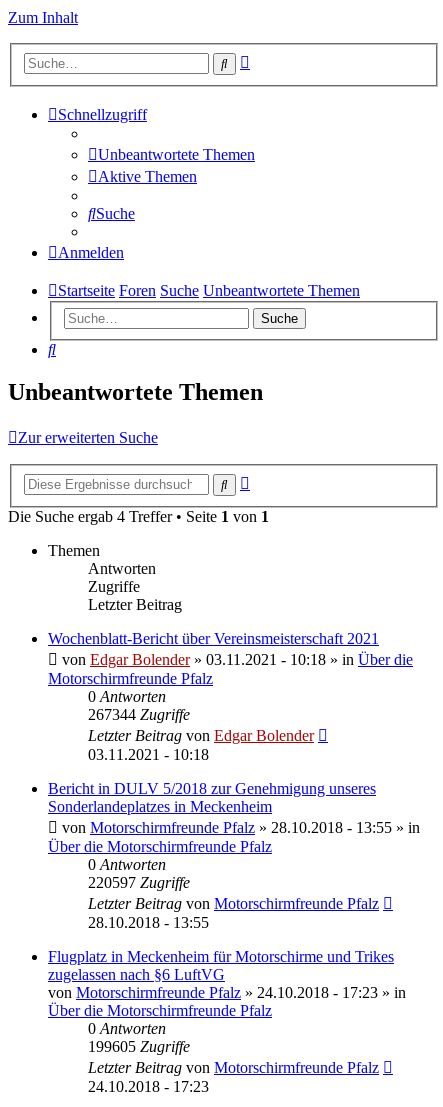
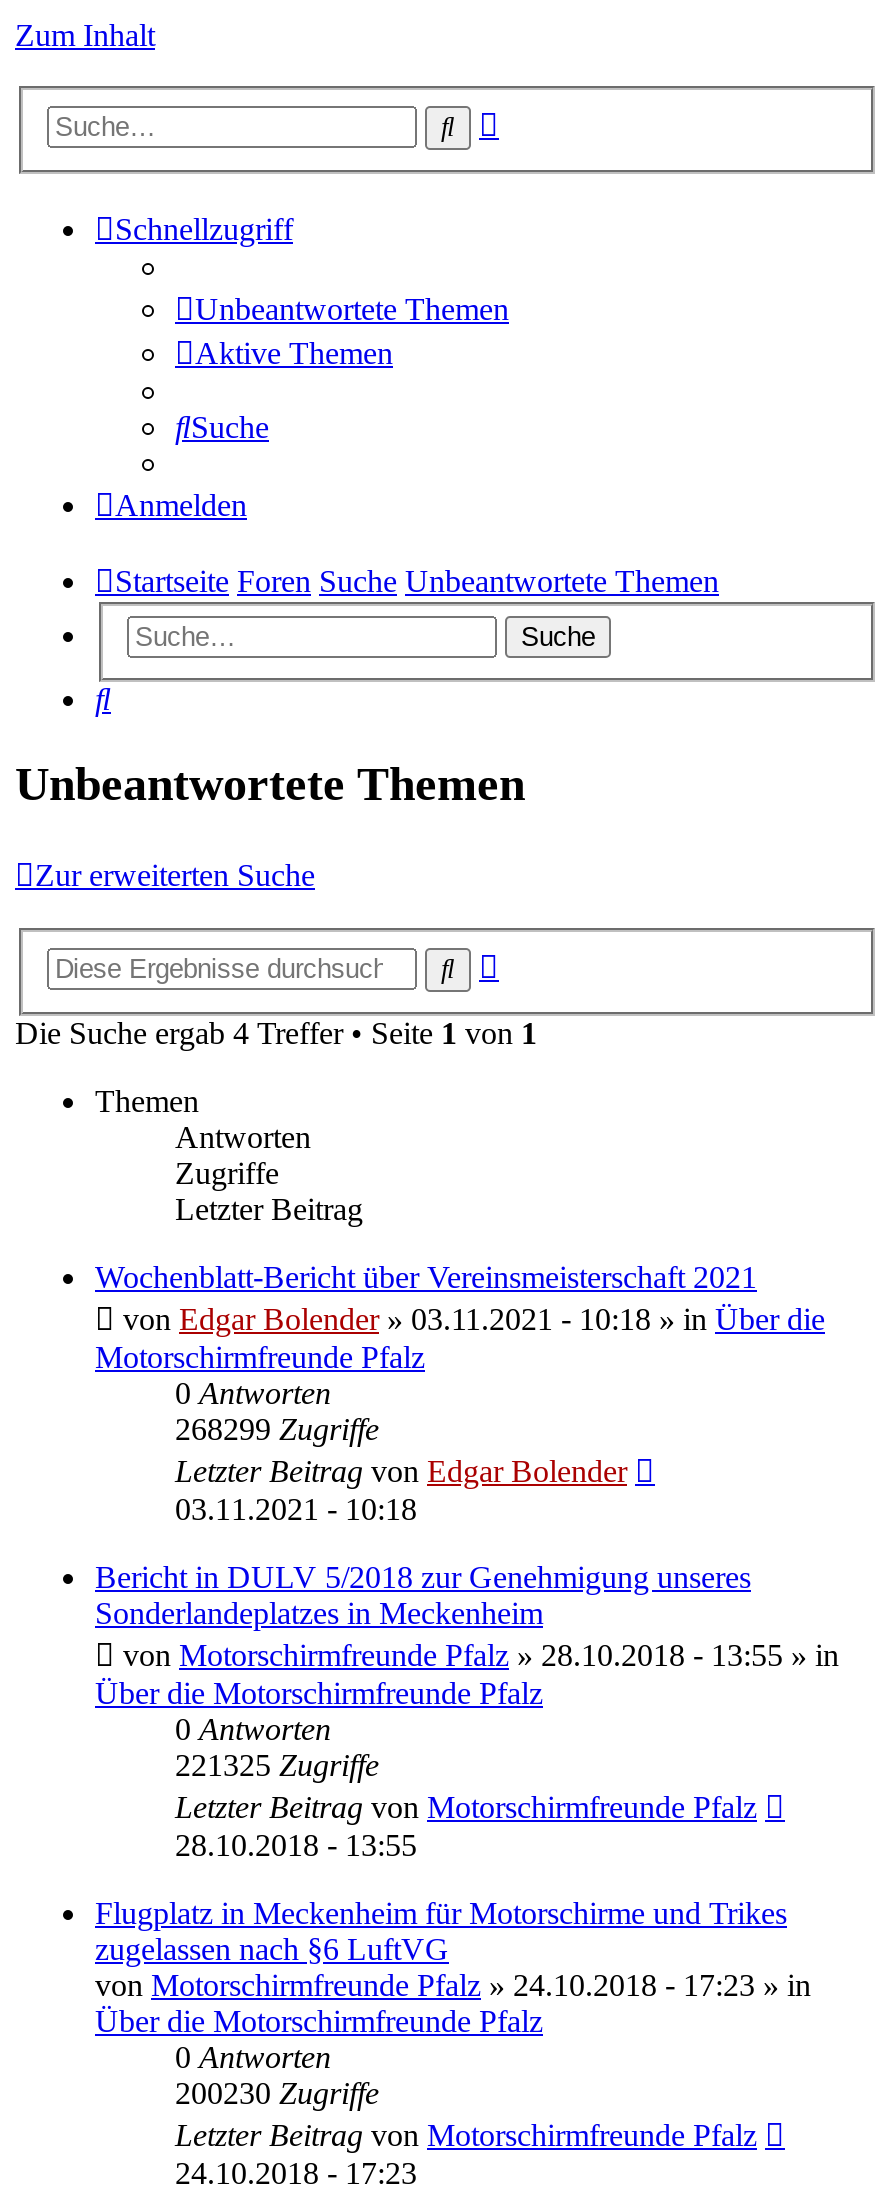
- 267344 Zugriffe
+ 268299 Zugriffe

- 220597 Zugriffe
+ 221325 Zugriffe

- 199605 Zugriffe
+ 200230 Zugriffe
